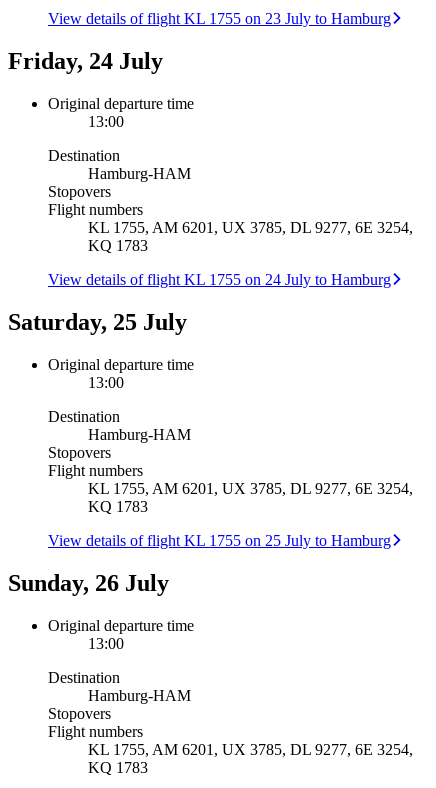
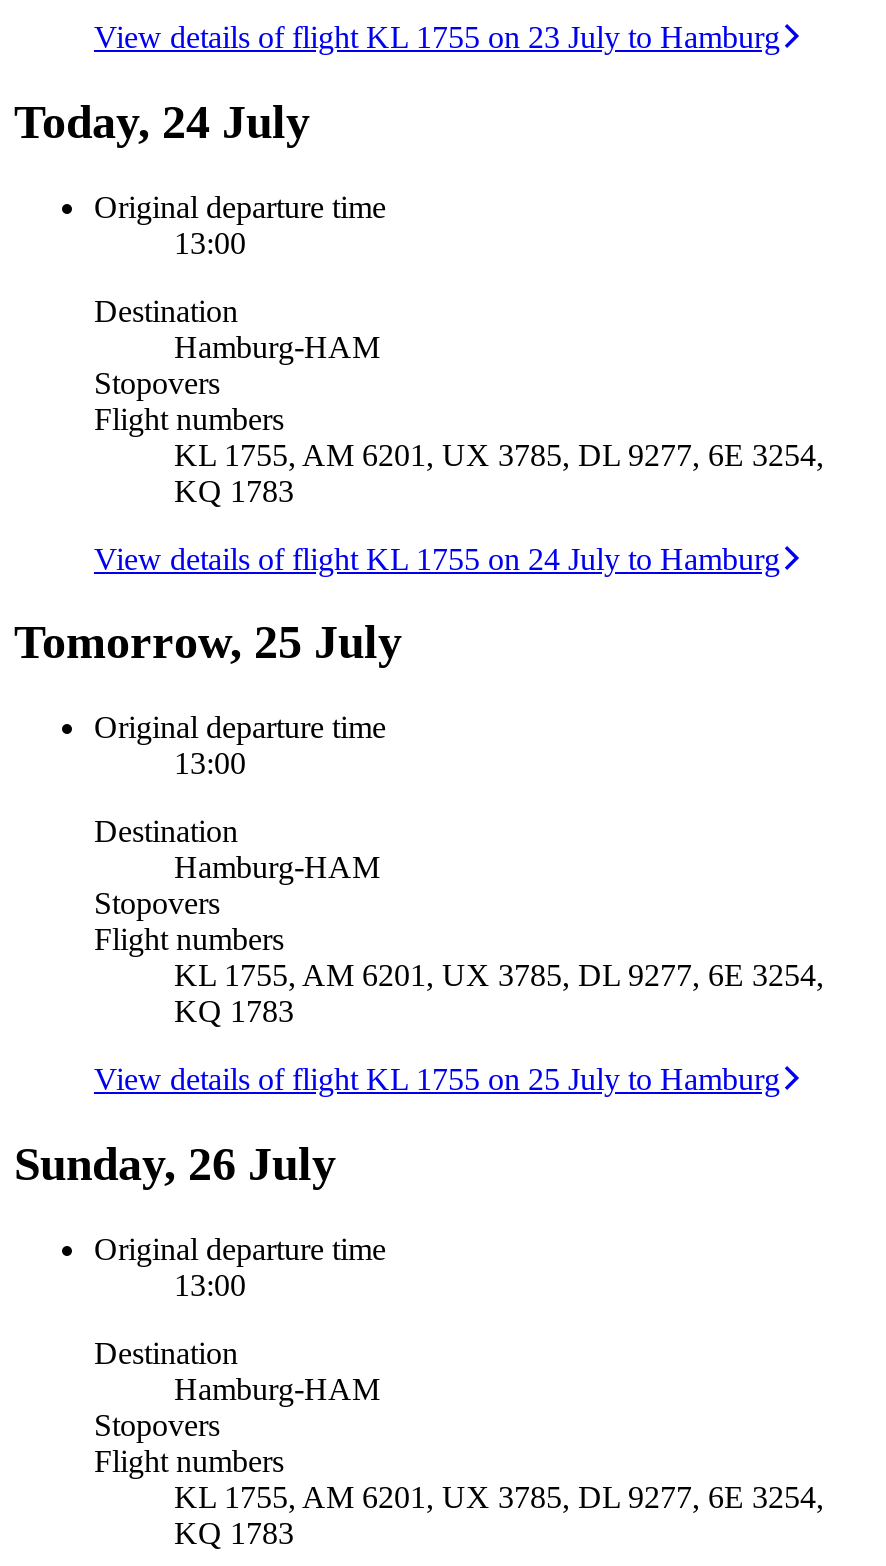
- Friday, 24 July
+ Today, 24 July

- Saturday, 25 July
+ Tomorrow, 25 July
